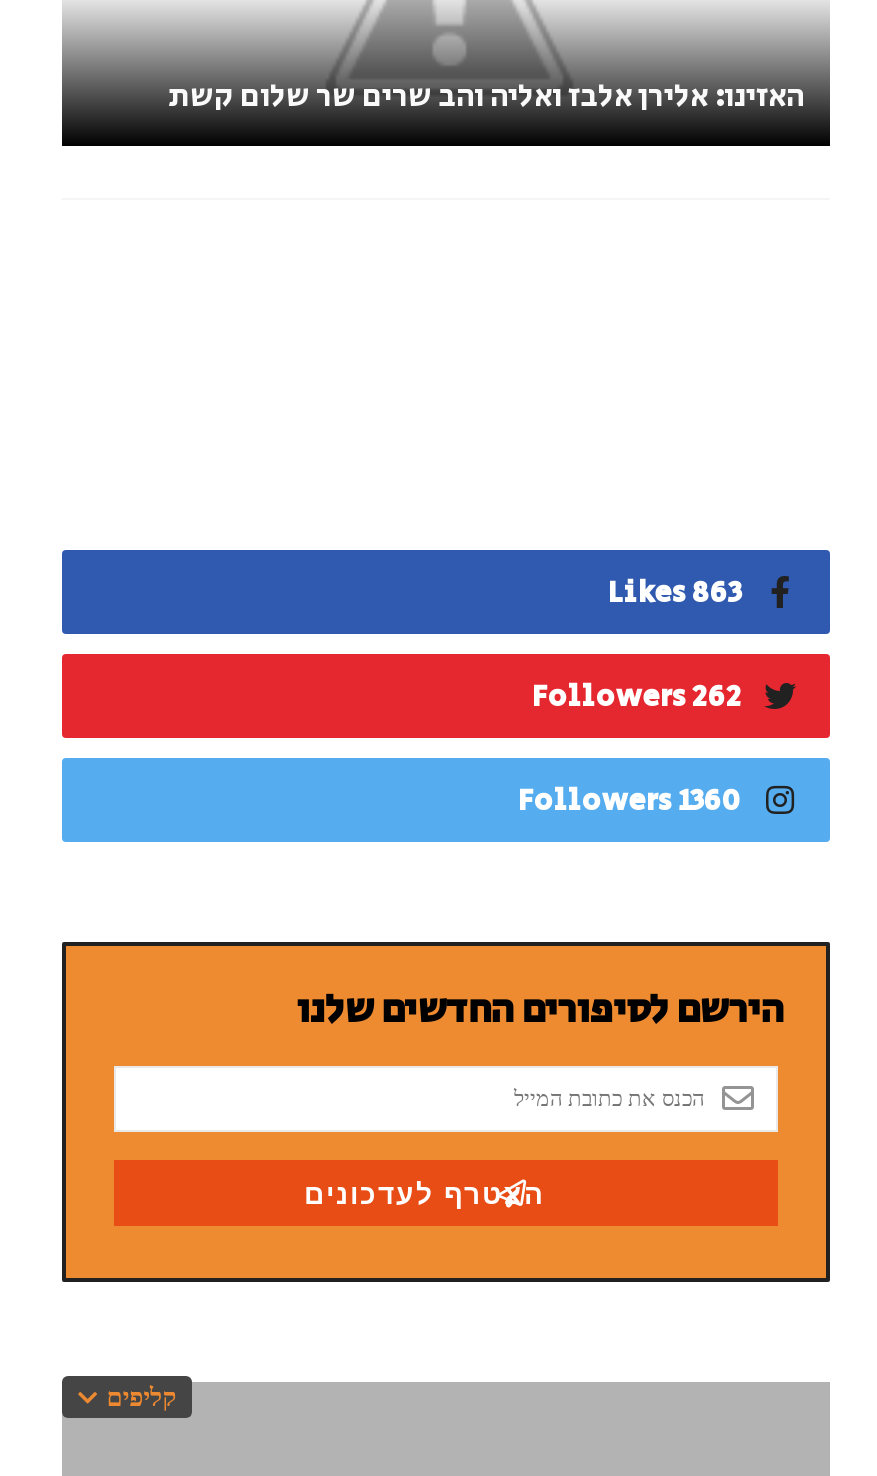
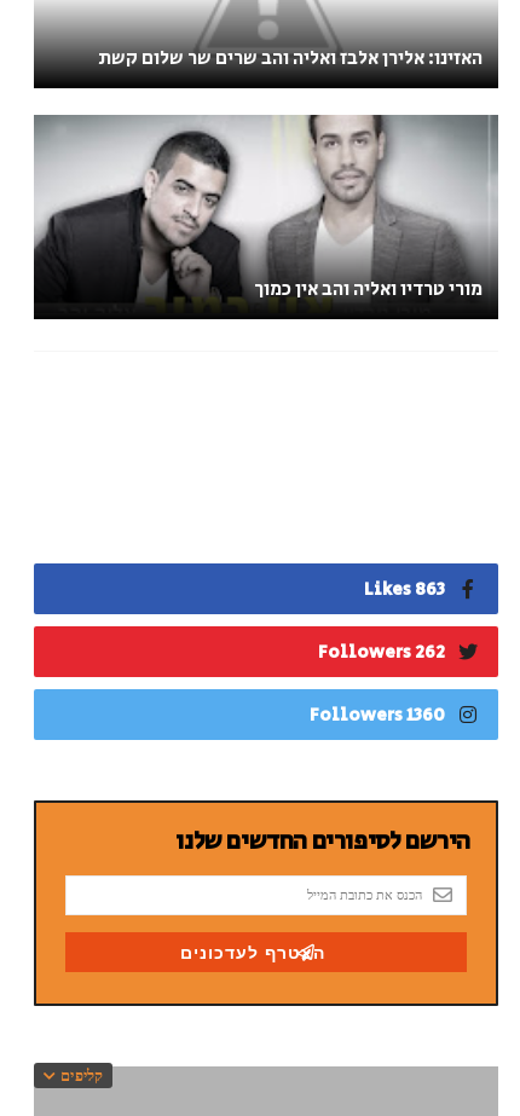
+ [image]
+ מורי טרדיו ואליה והב אין כמוך
